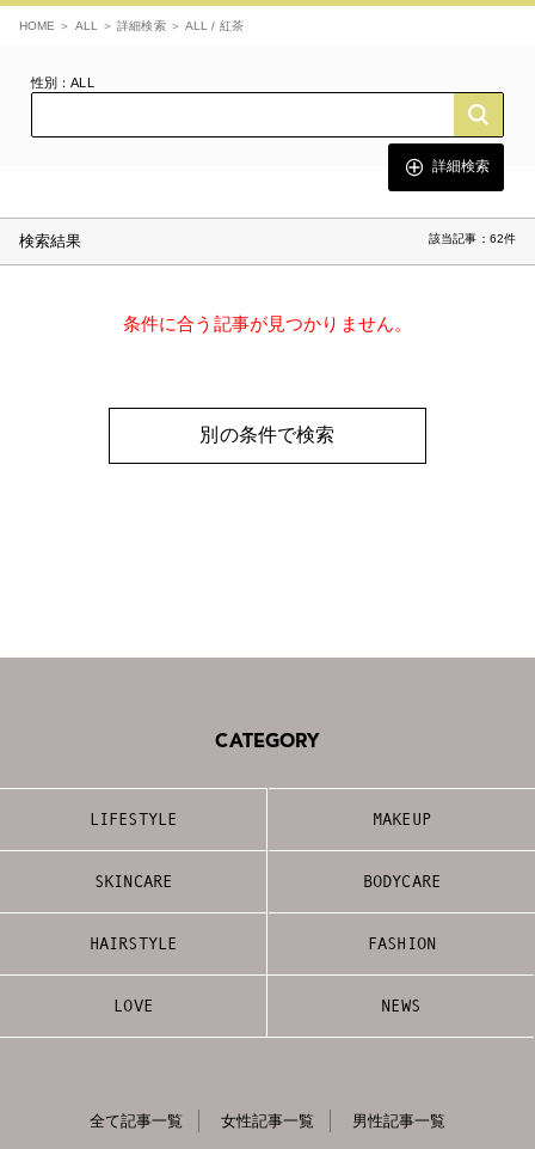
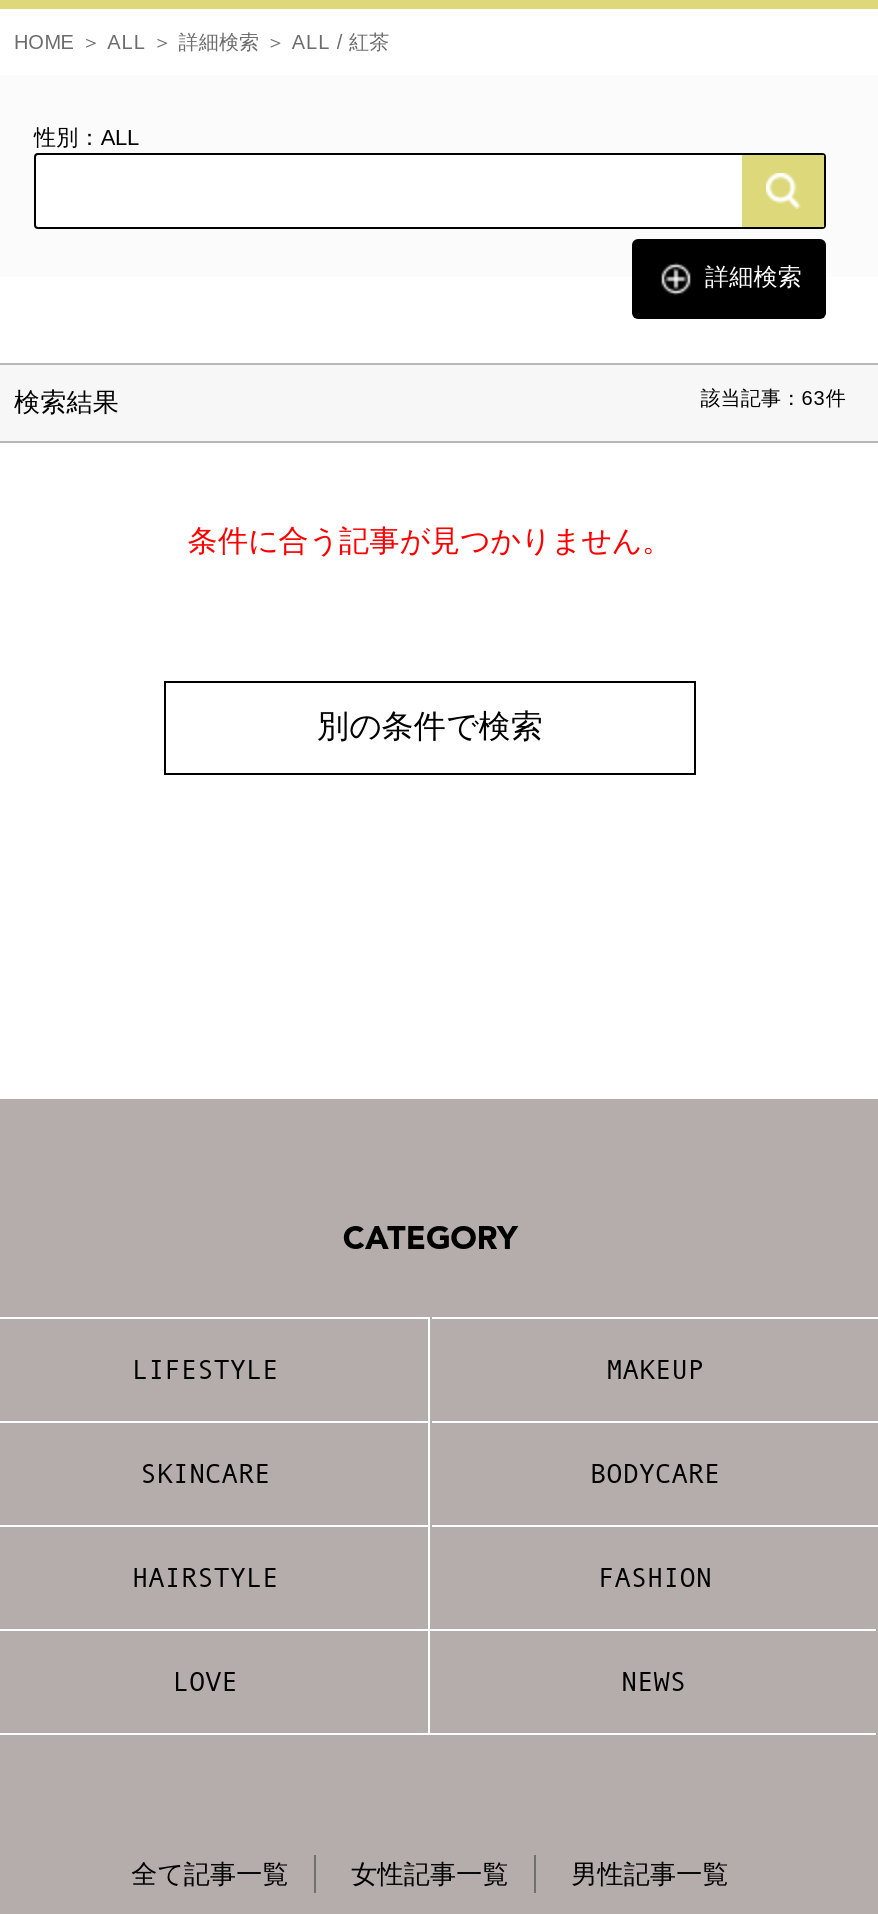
- 該当記事：62件
+ 該当記事：63件
